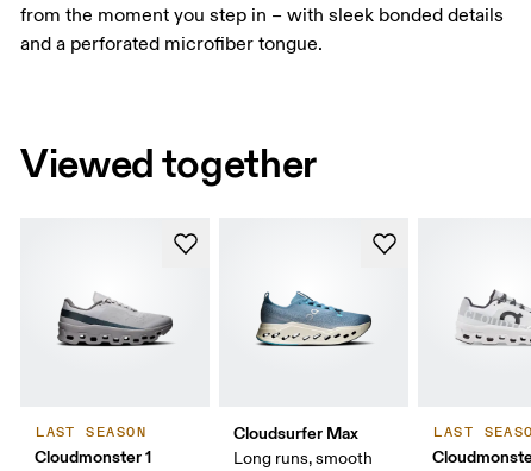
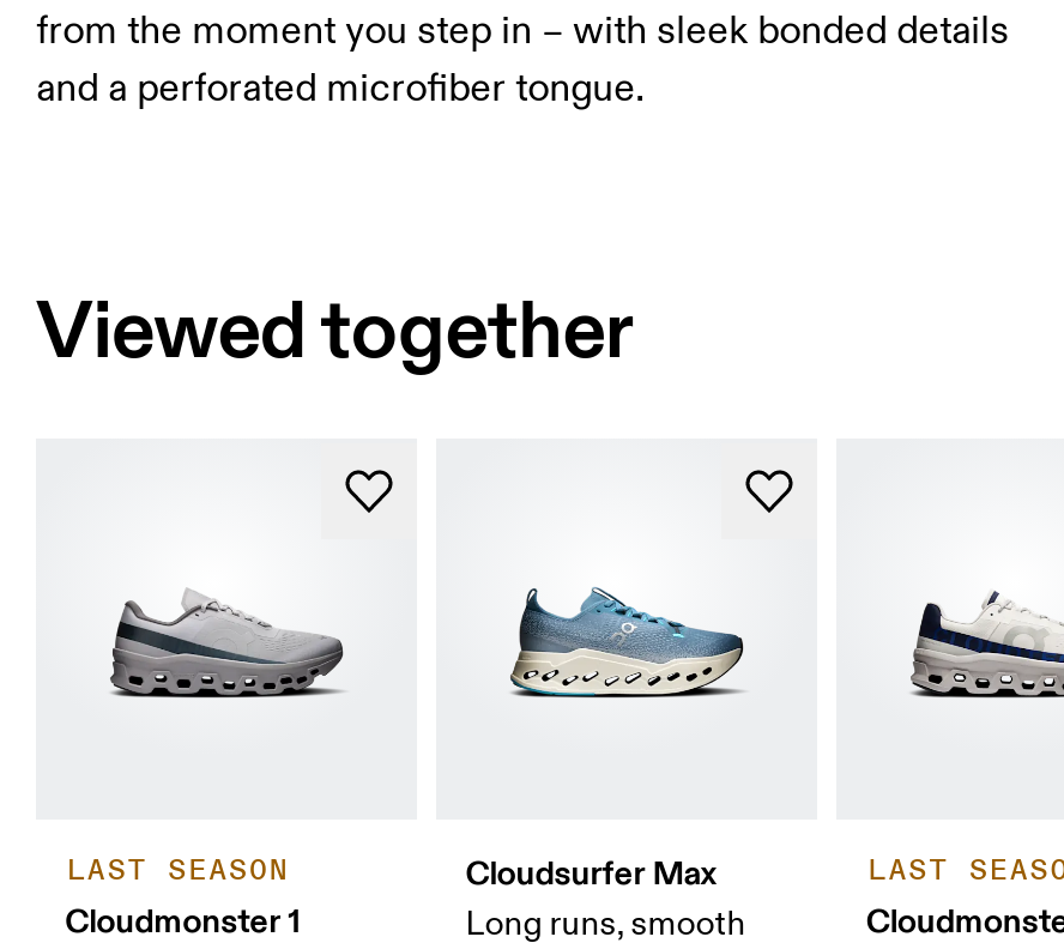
- [image]
+ [image]
